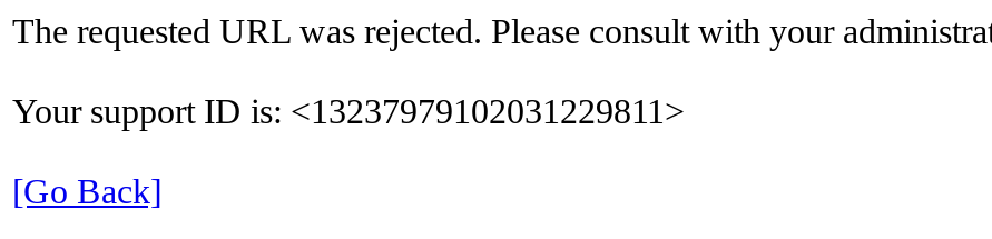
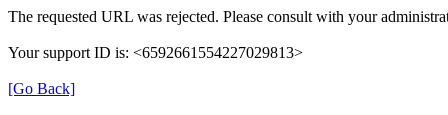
- Your support ID is: <13237979102031229811>
+ Your support ID is: <6592661554227029813>
